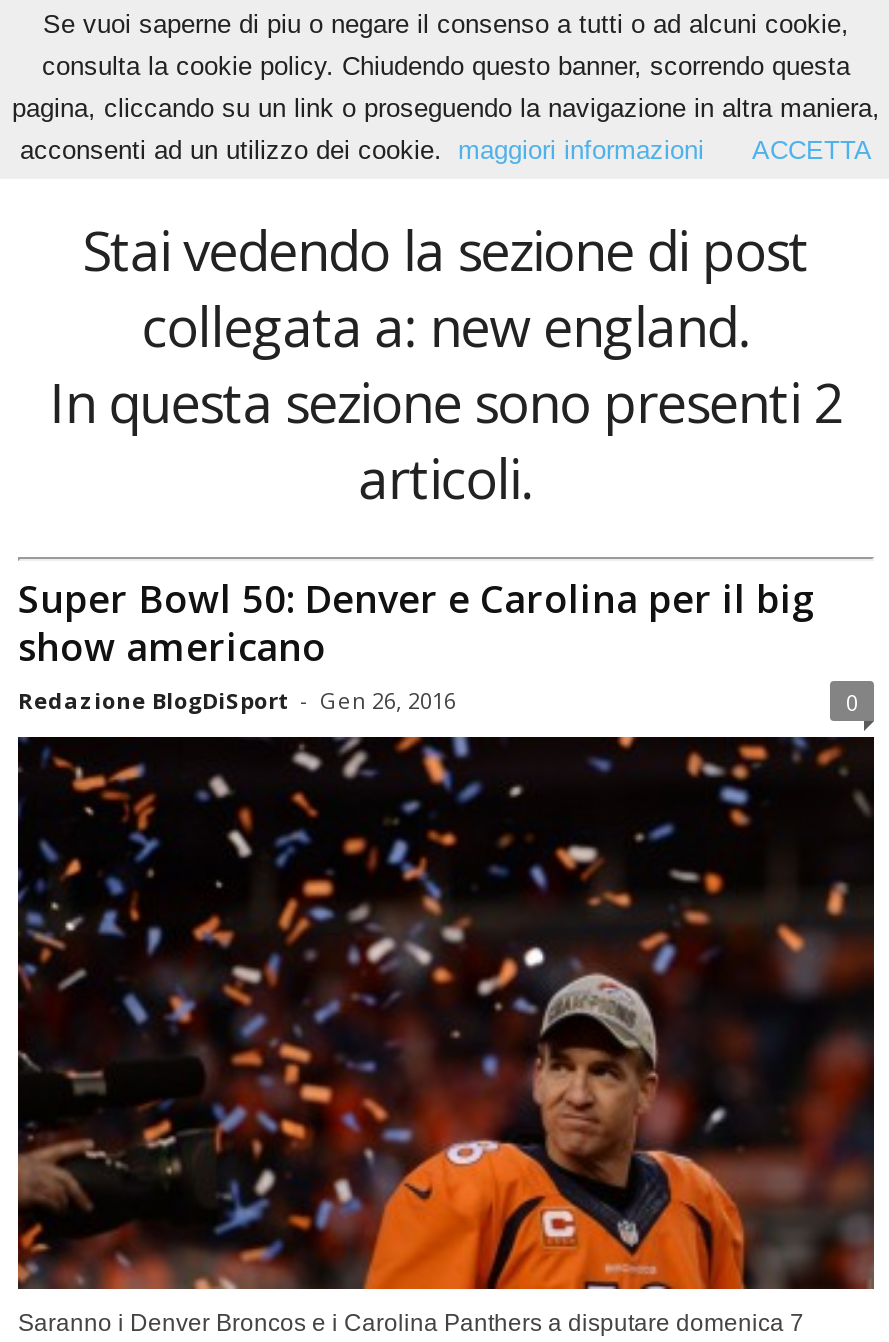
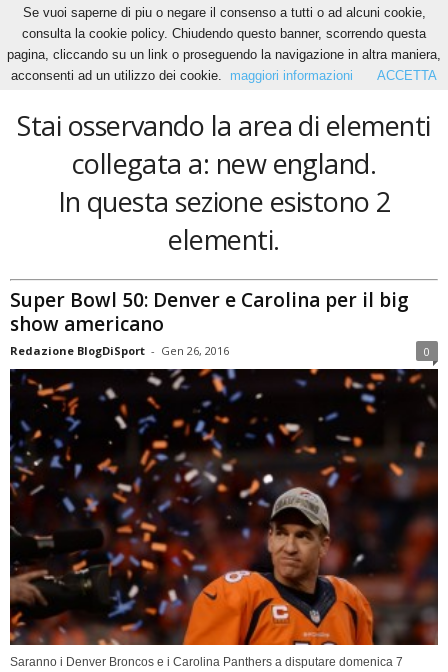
- Stai vedendo la sezione di post
+ Stai osservando la area di elementi

- In questa sezione sono presenti 2
- articoli.
+ In questa sezione esistono 2
+ elementi.
